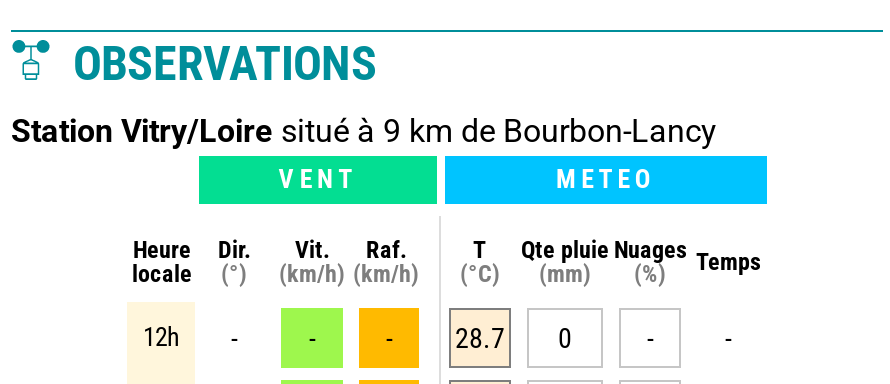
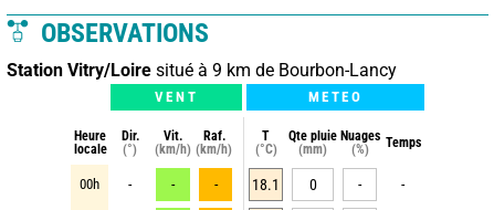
- 12h
+ 00h

- 28.7
+ 18.1
